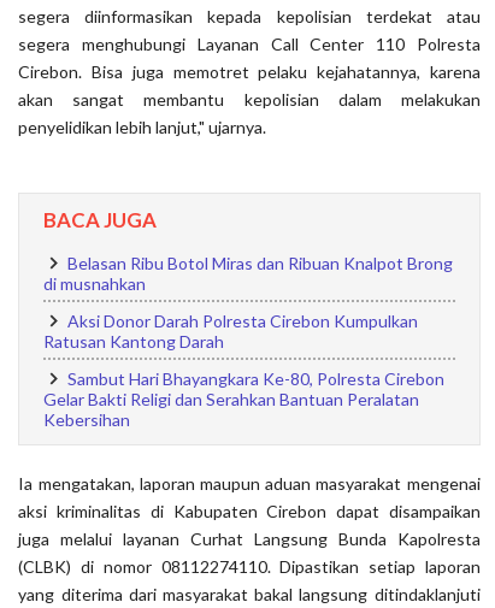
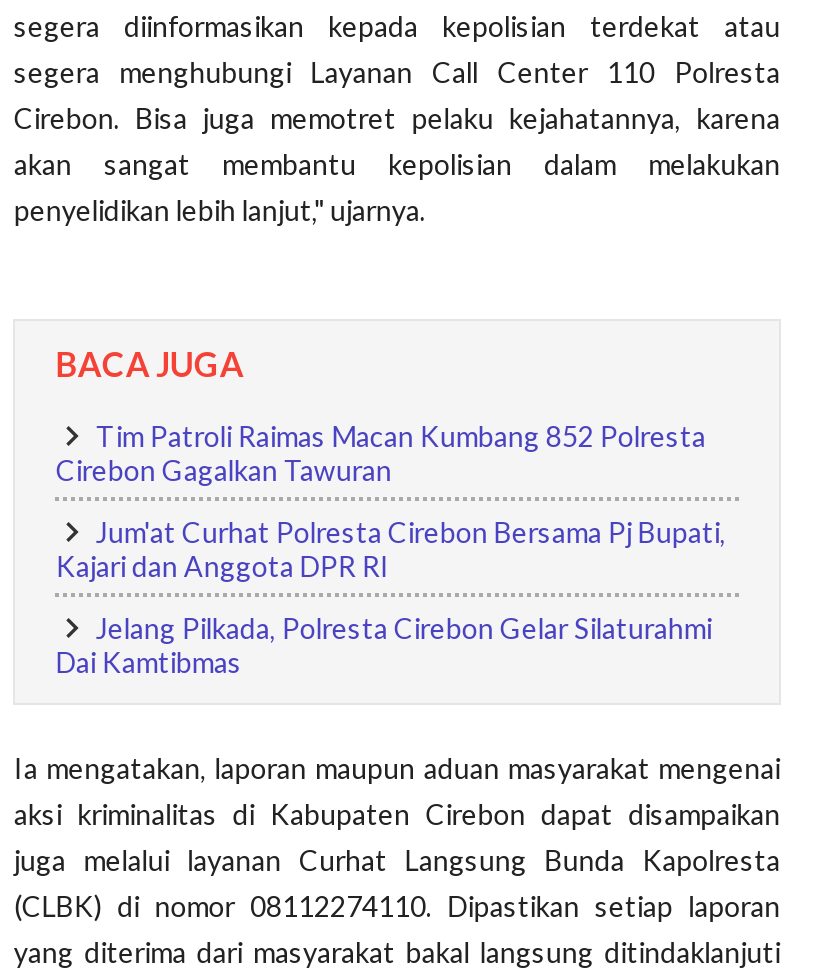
- Belasan Ribu Botol Miras dan Ribuan Knalpot Brong
- di musnahkan
+ Tim Patroli Raimas Macan Kumbang 852 Polresta
+ Cirebon Gagalkan Tawuran

- Aksi Donor Darah Polresta Cirebon Kumpulkan
- Ratusan Kantong Darah
+ Jum'at Curhat Polresta Cirebon Bersama Pj Bupati,
+ Kajari dan Anggota DPR RI

- Sambut Hari Bhayangkara Ke-80, Polresta Cirebon
- Gelar Bakti Religi dan Serahkan Bantuan Peralatan
- Kebersihan
+ Jelang Pilkada, Polresta Cirebon Gelar Silaturahmi
+ Dai Kamtibmas
